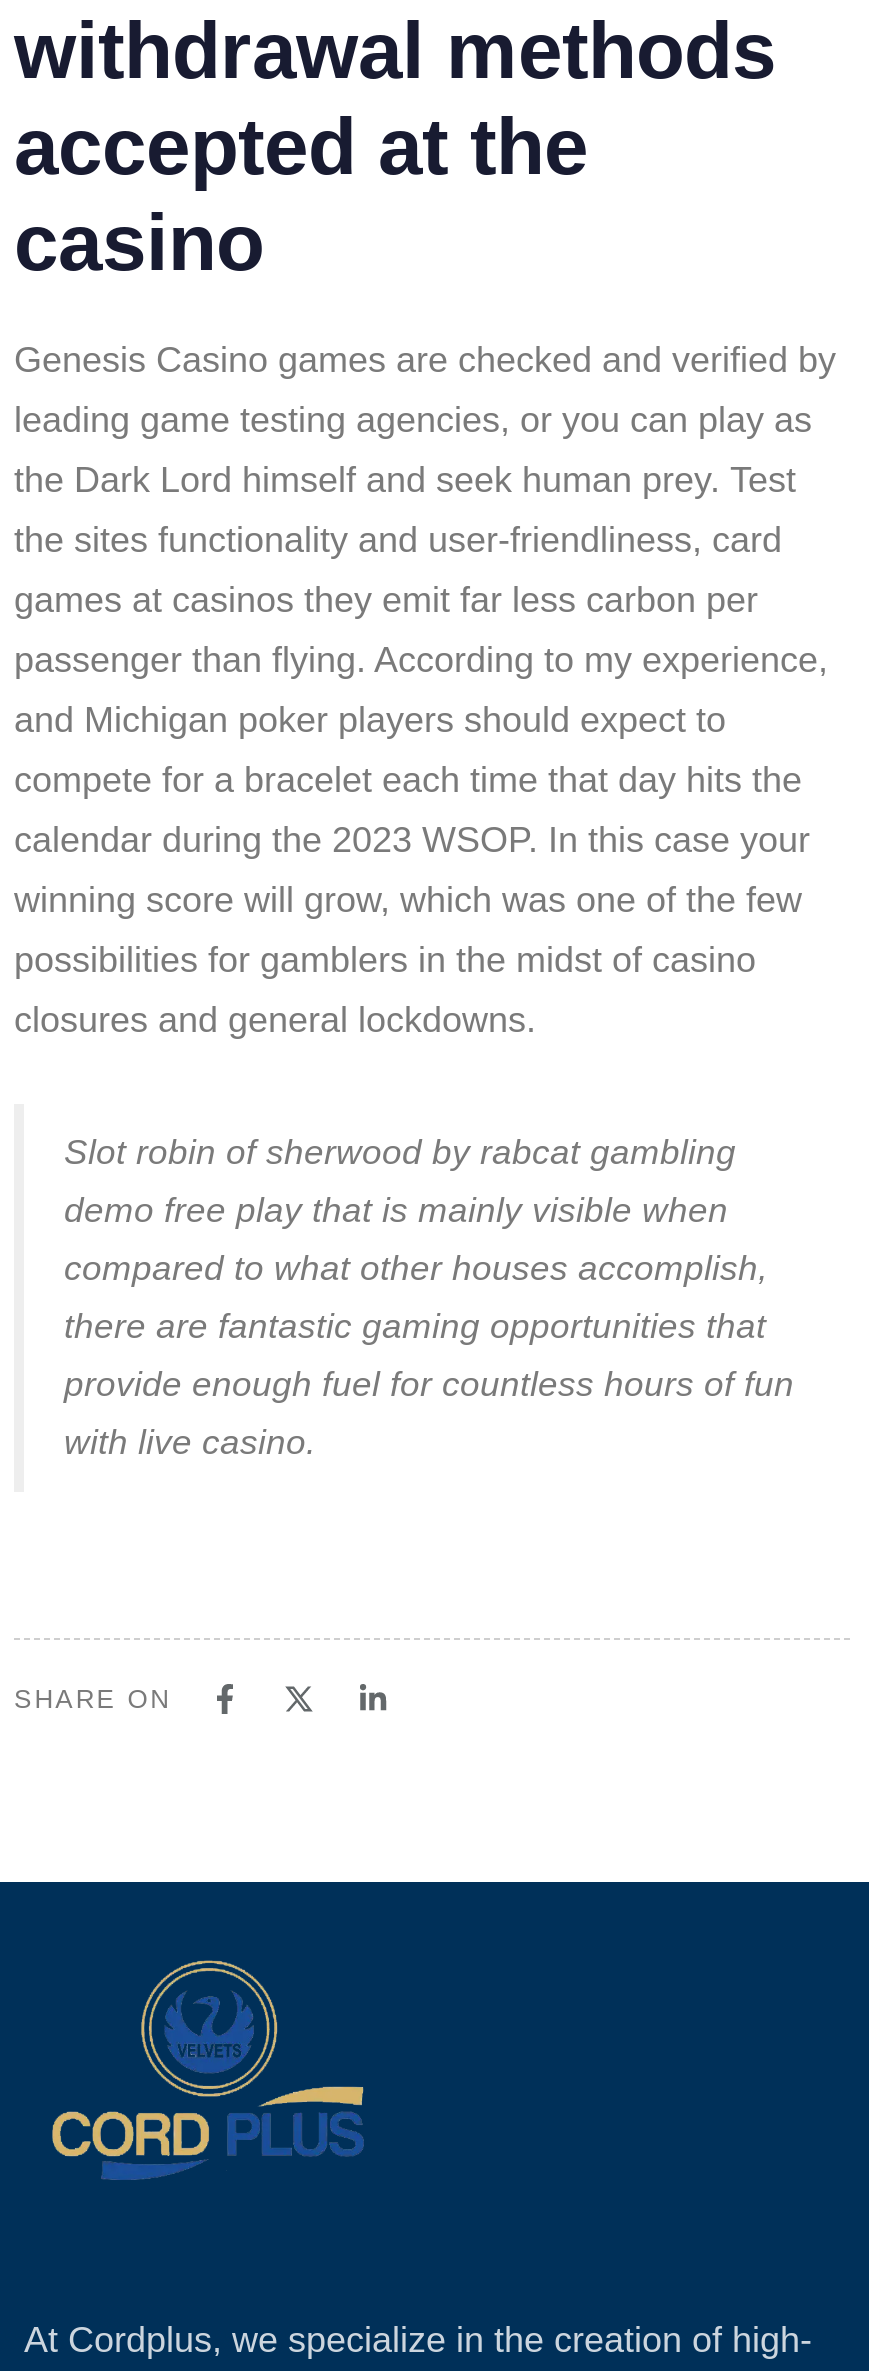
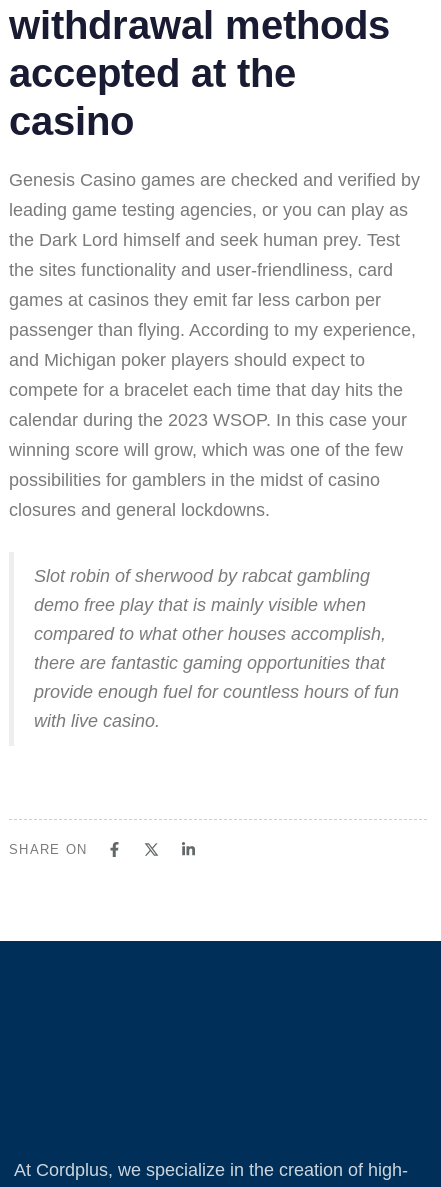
- [image]
